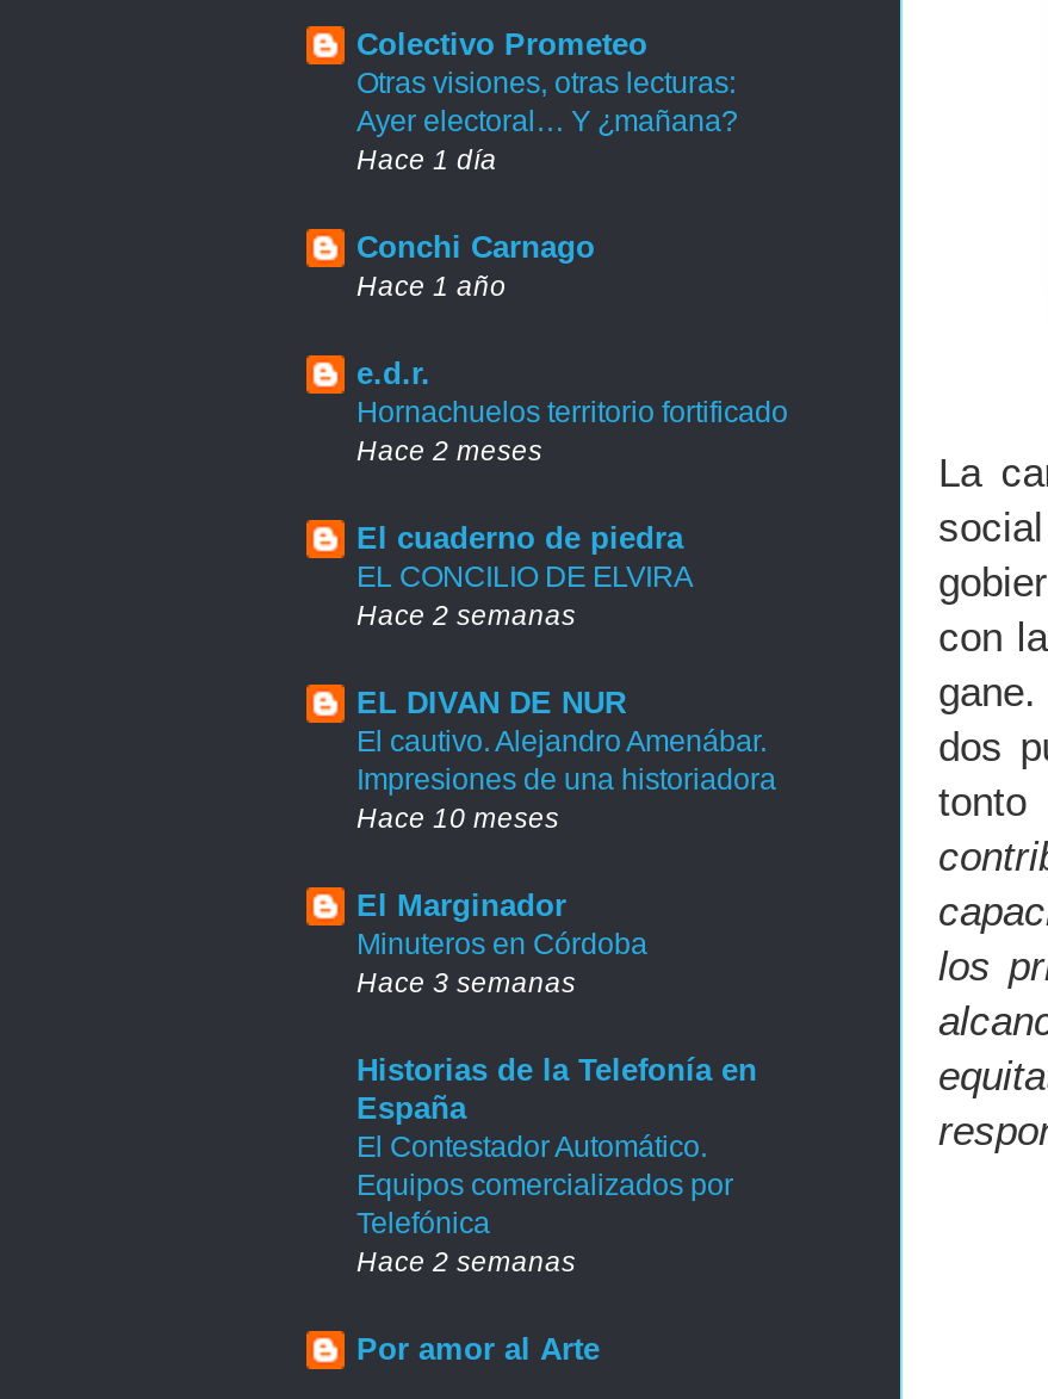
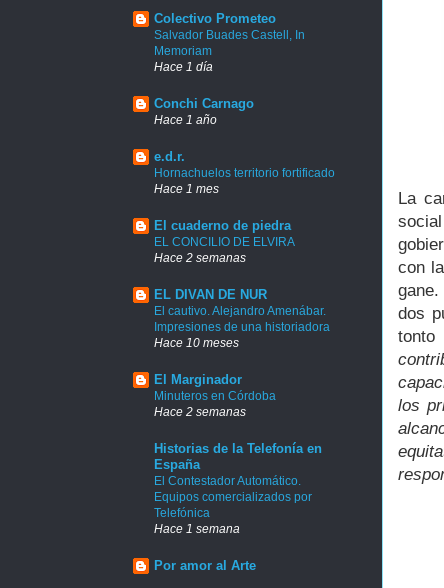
- Otras visiones, otras lecturas:
- Ayer electoral… Y ¿mañana?
+ Salvador Buades Castell, In
+ Memoriam

- Hace 2 meses
+ Hace 1 mes

- Hace 3 semanas
+ Hace 2 semanas

- Hace 2 semanas
+ Hace 1 semana
